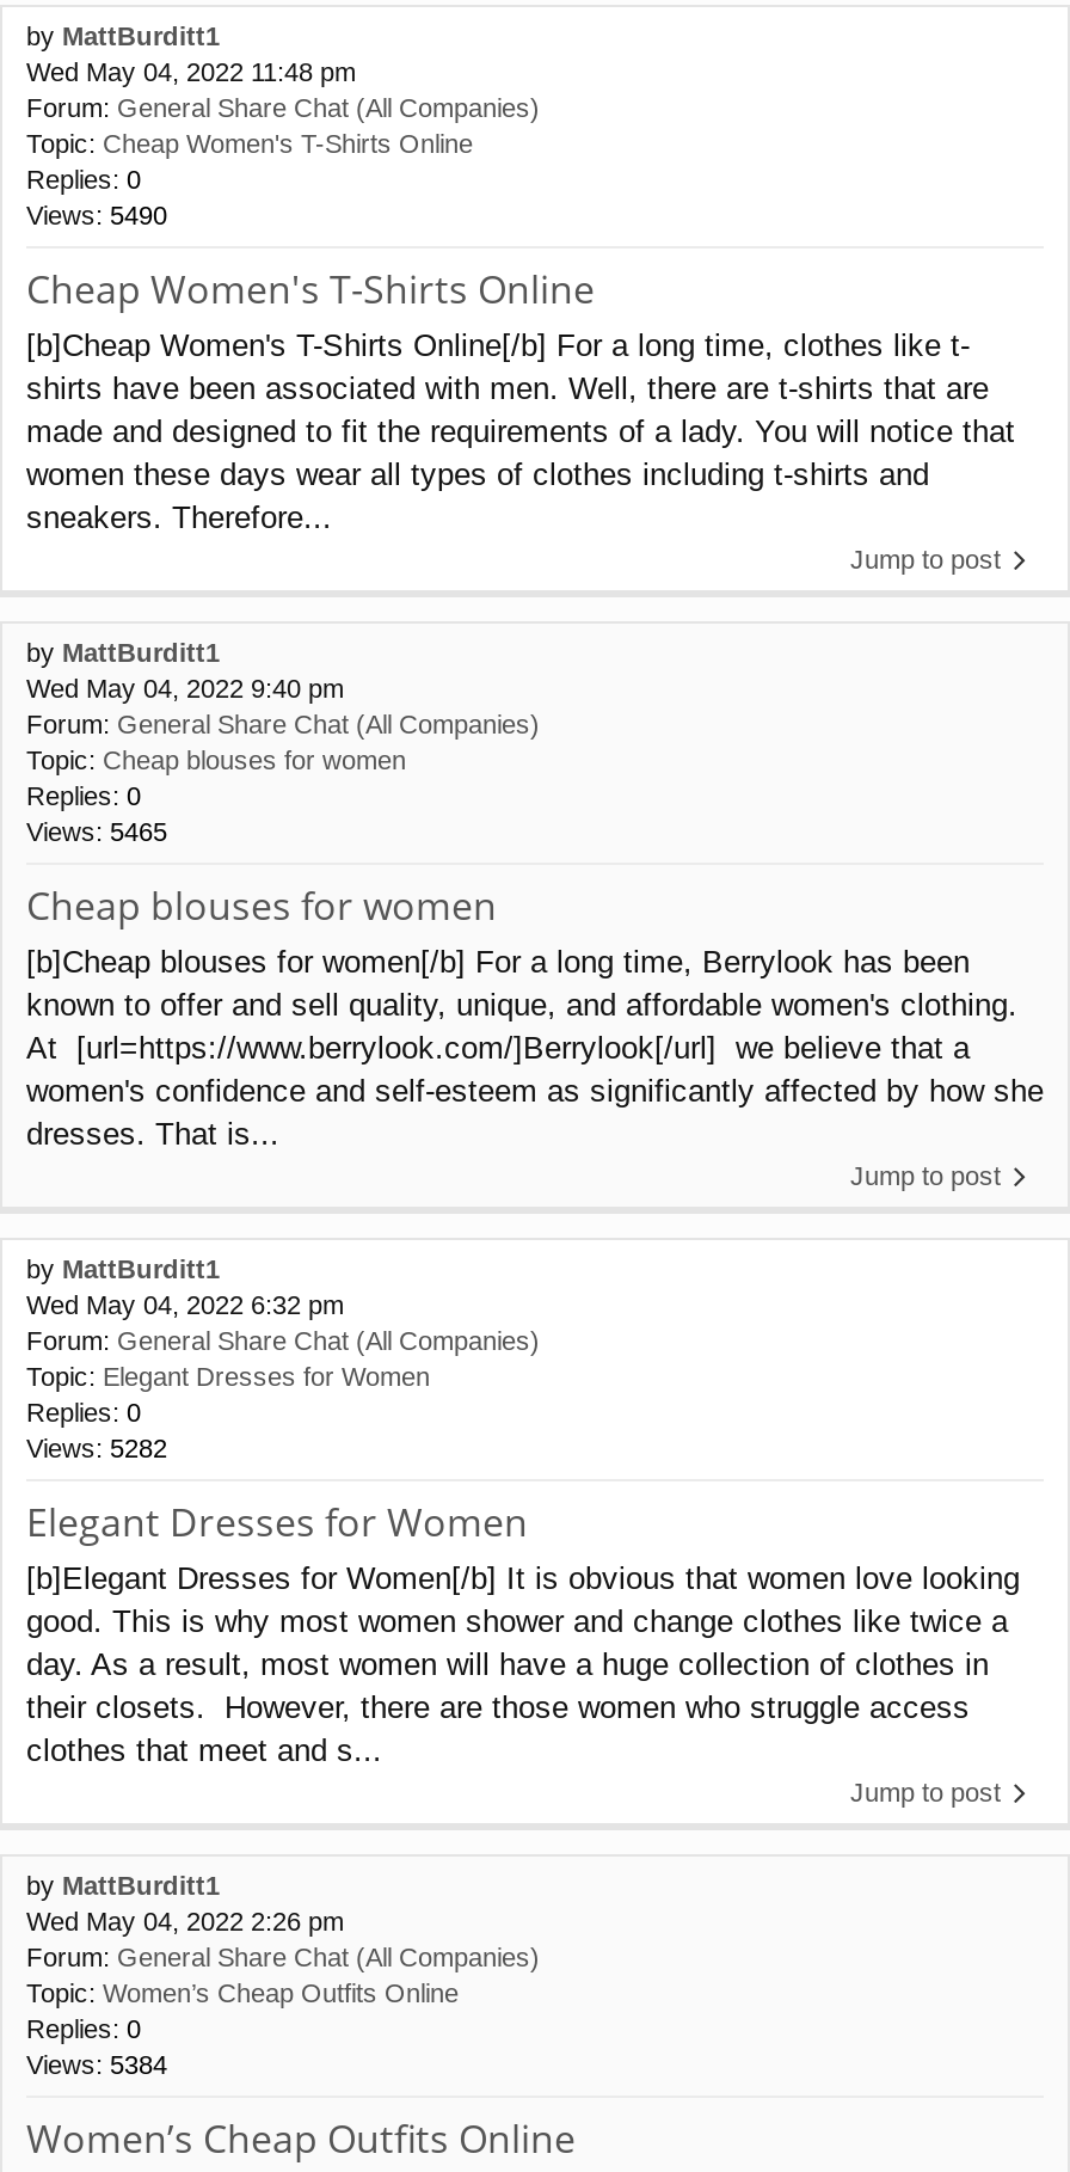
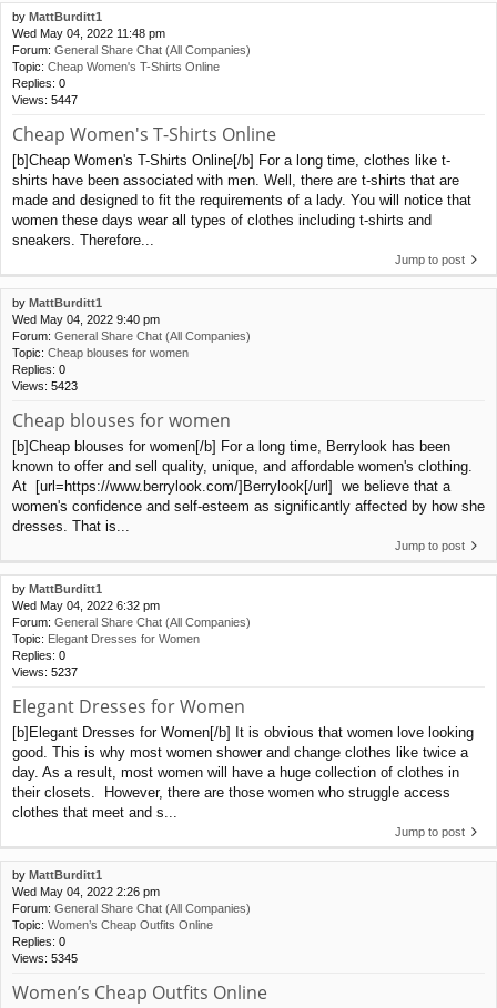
- Views: 5490
+ Views: 5447

- Views: 5465
+ Views: 5423

- Views: 5282
+ Views: 5237

- Views: 5384
+ Views: 5345
